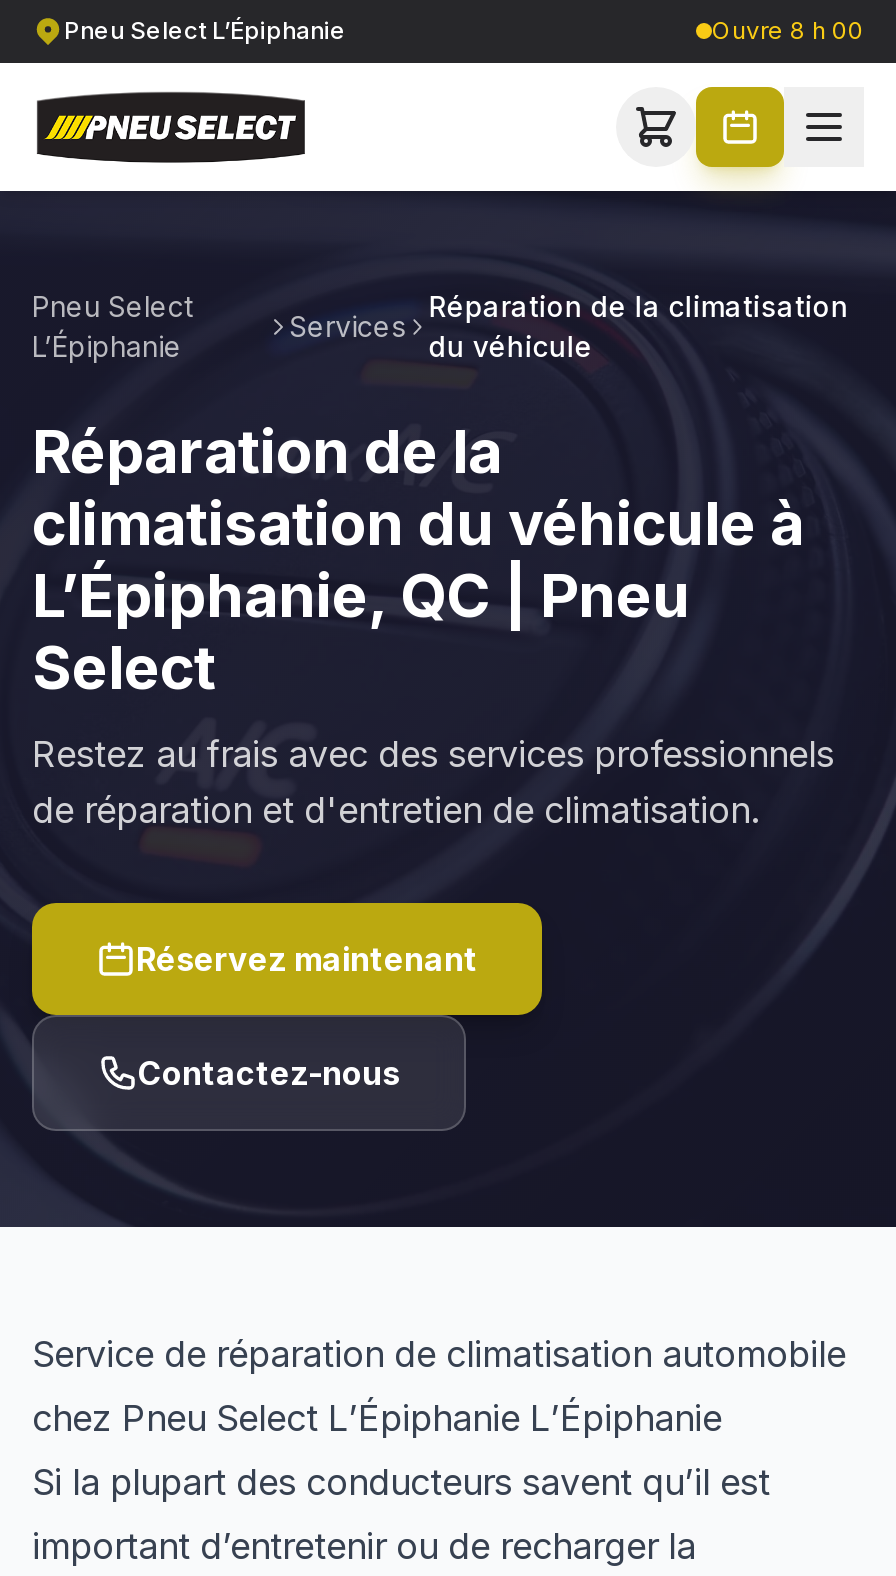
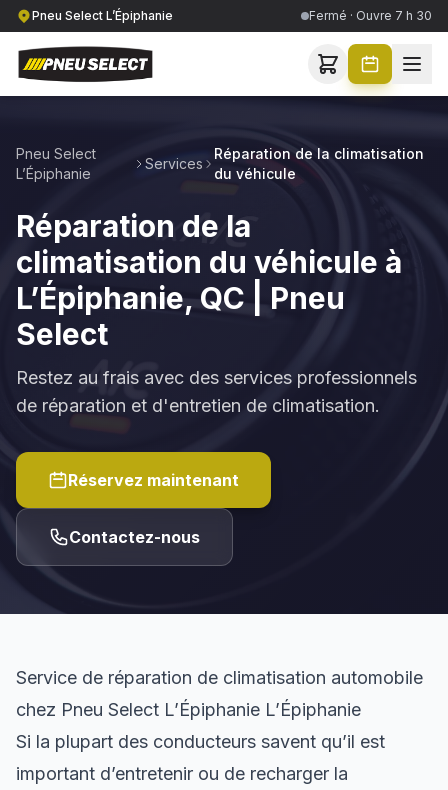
- Ouvre 8 h 00
+ Fermé · Ouvre 7 h 30
